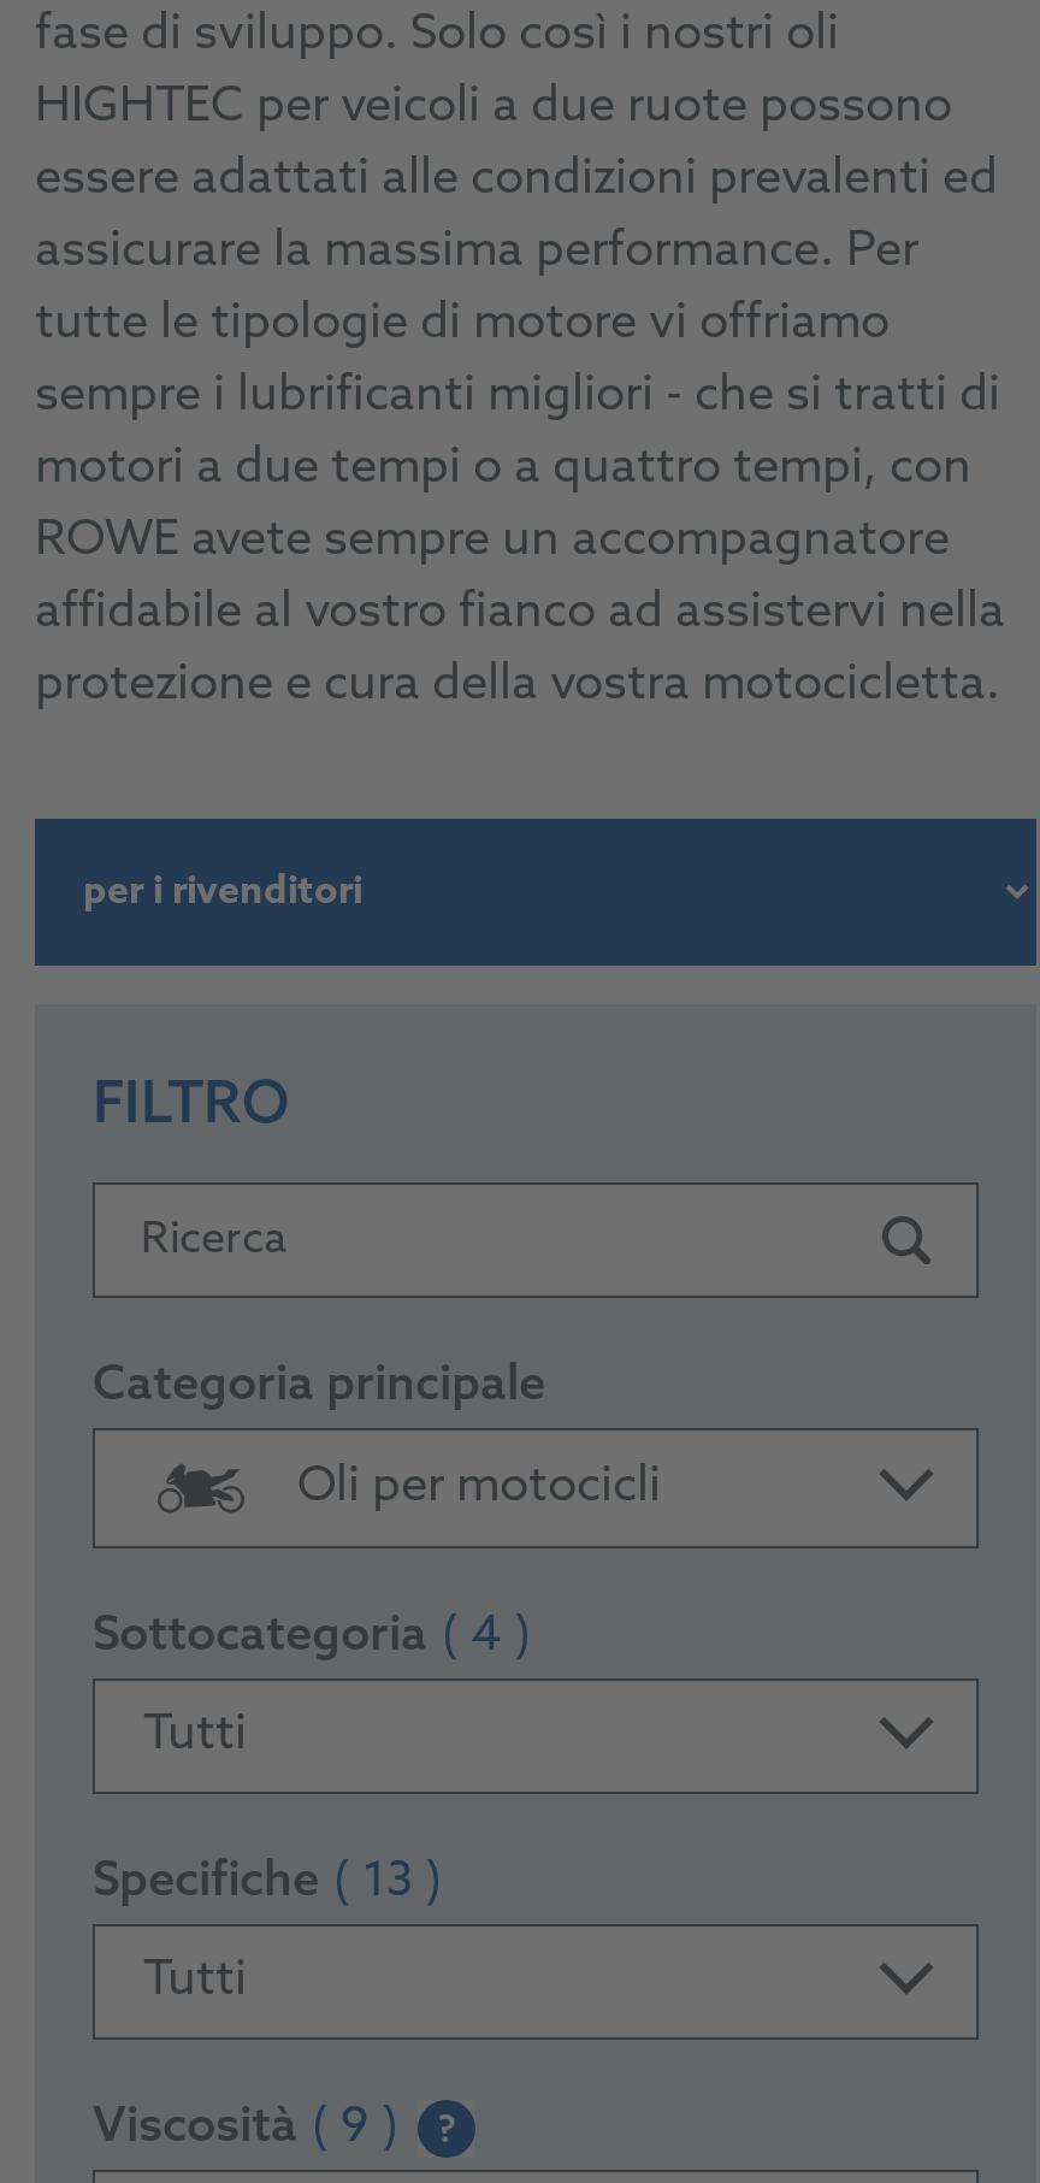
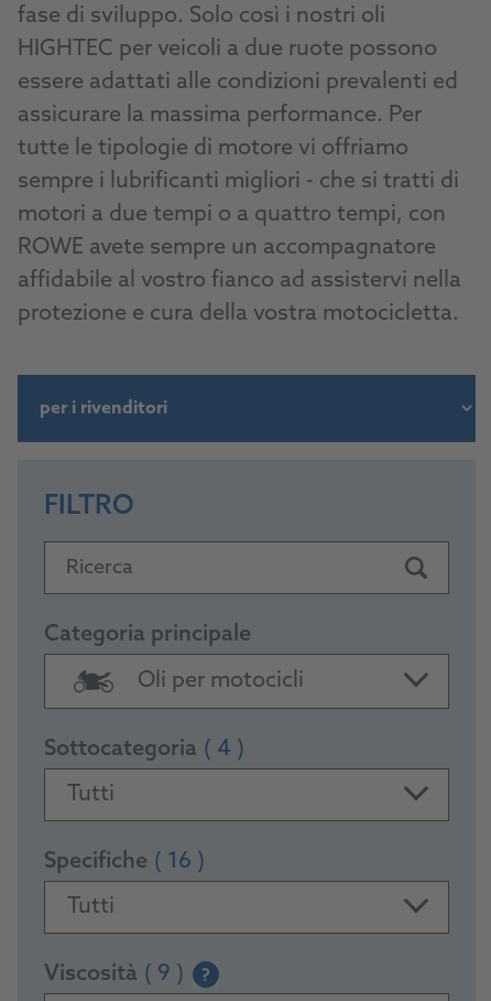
- Specifiche ( 13 )
+ Specifiche ( 16 )
